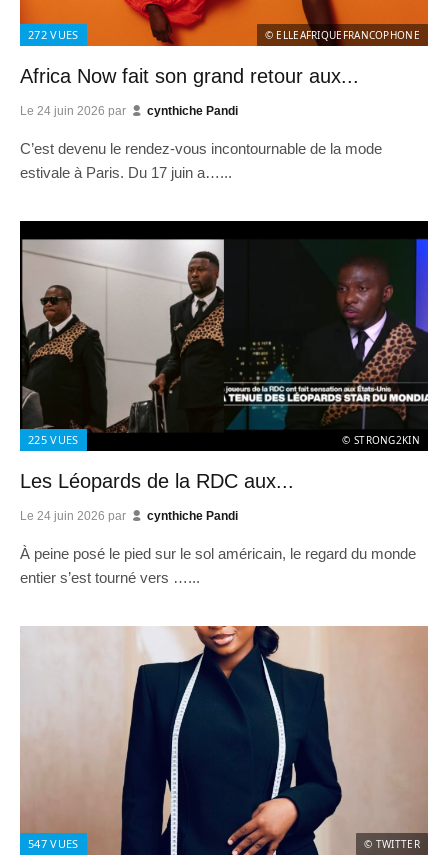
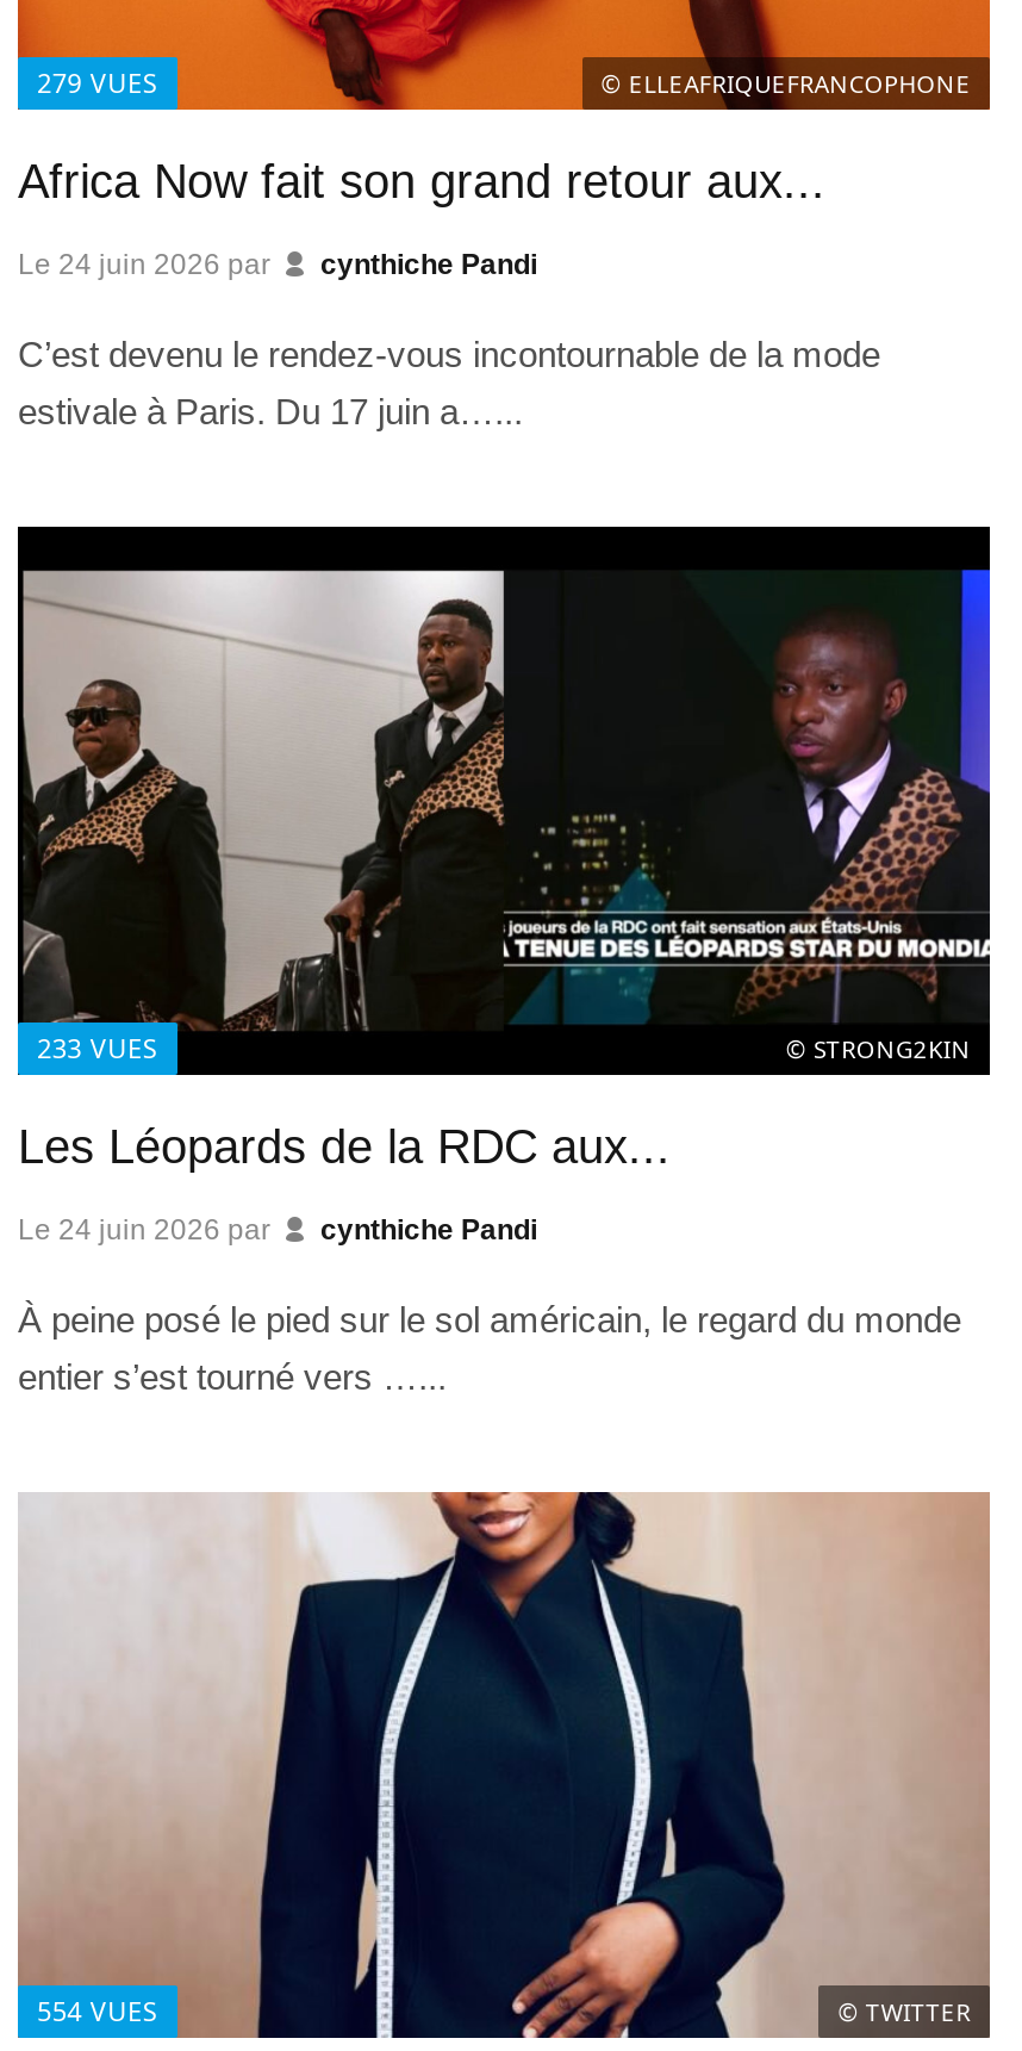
- 272 VUES
+ 279 VUES

- 225 VUES
+ 233 VUES

- 547 VUES
+ 554 VUES
